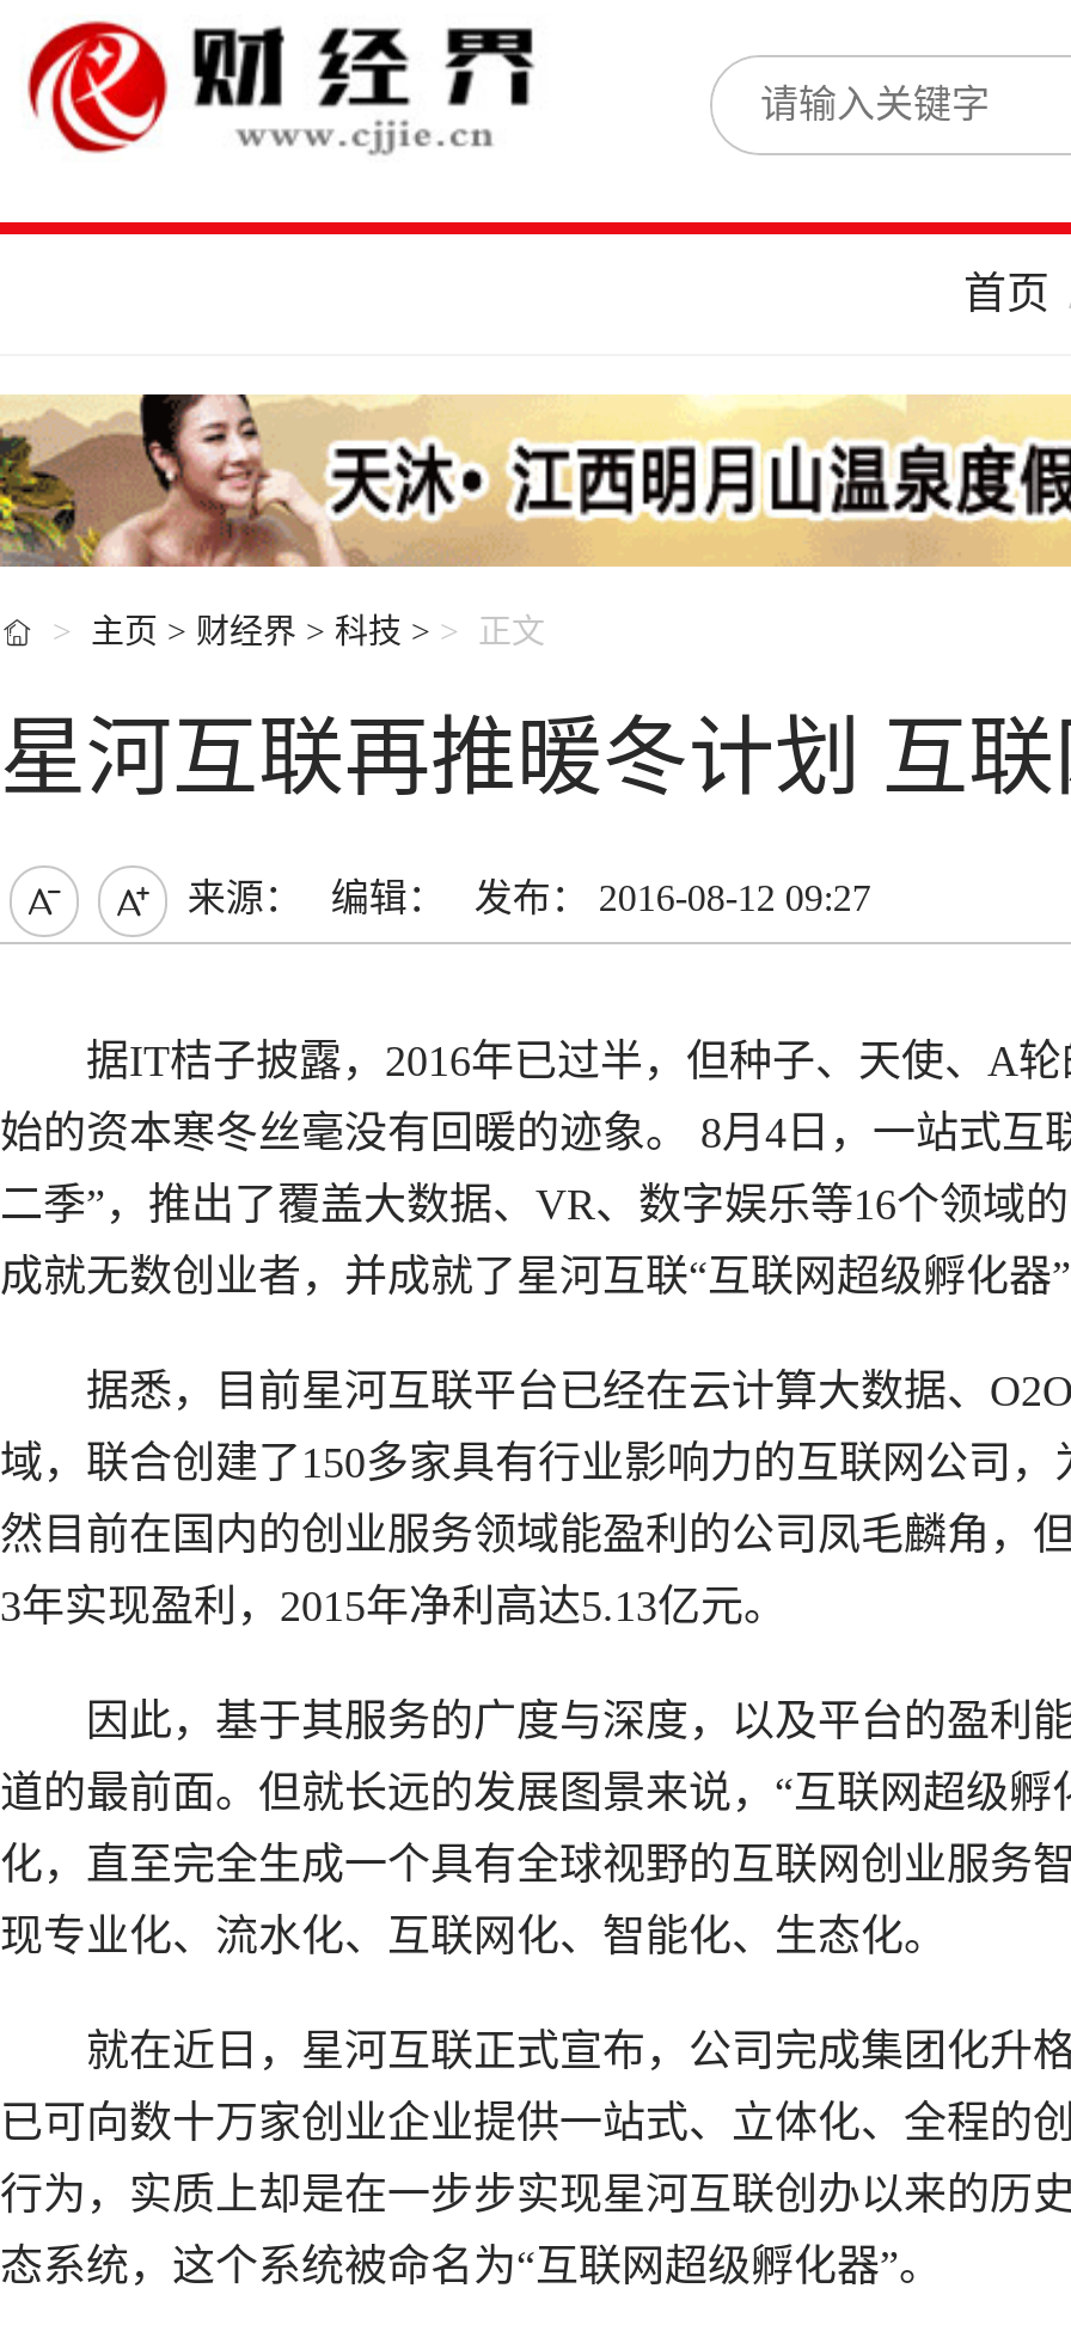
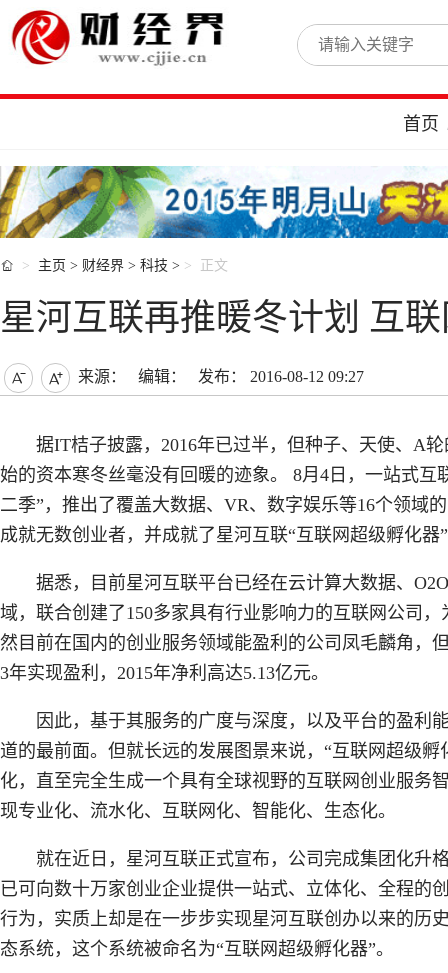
- [image]
+ [image]
